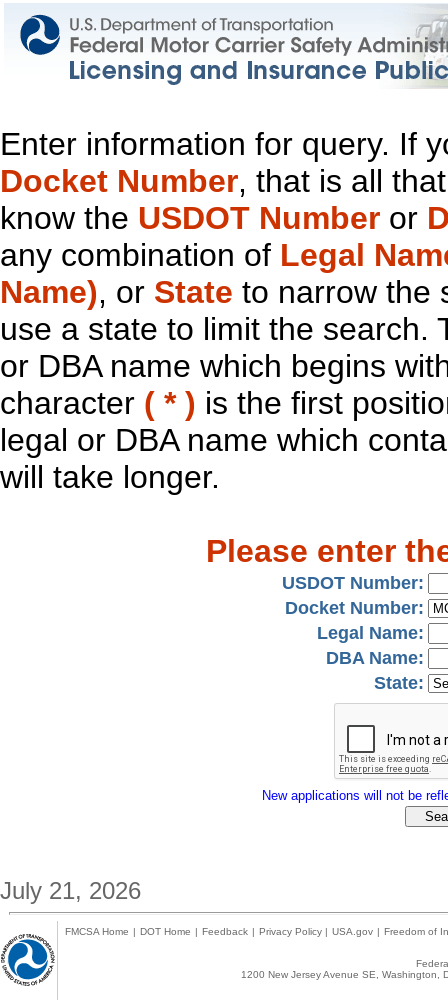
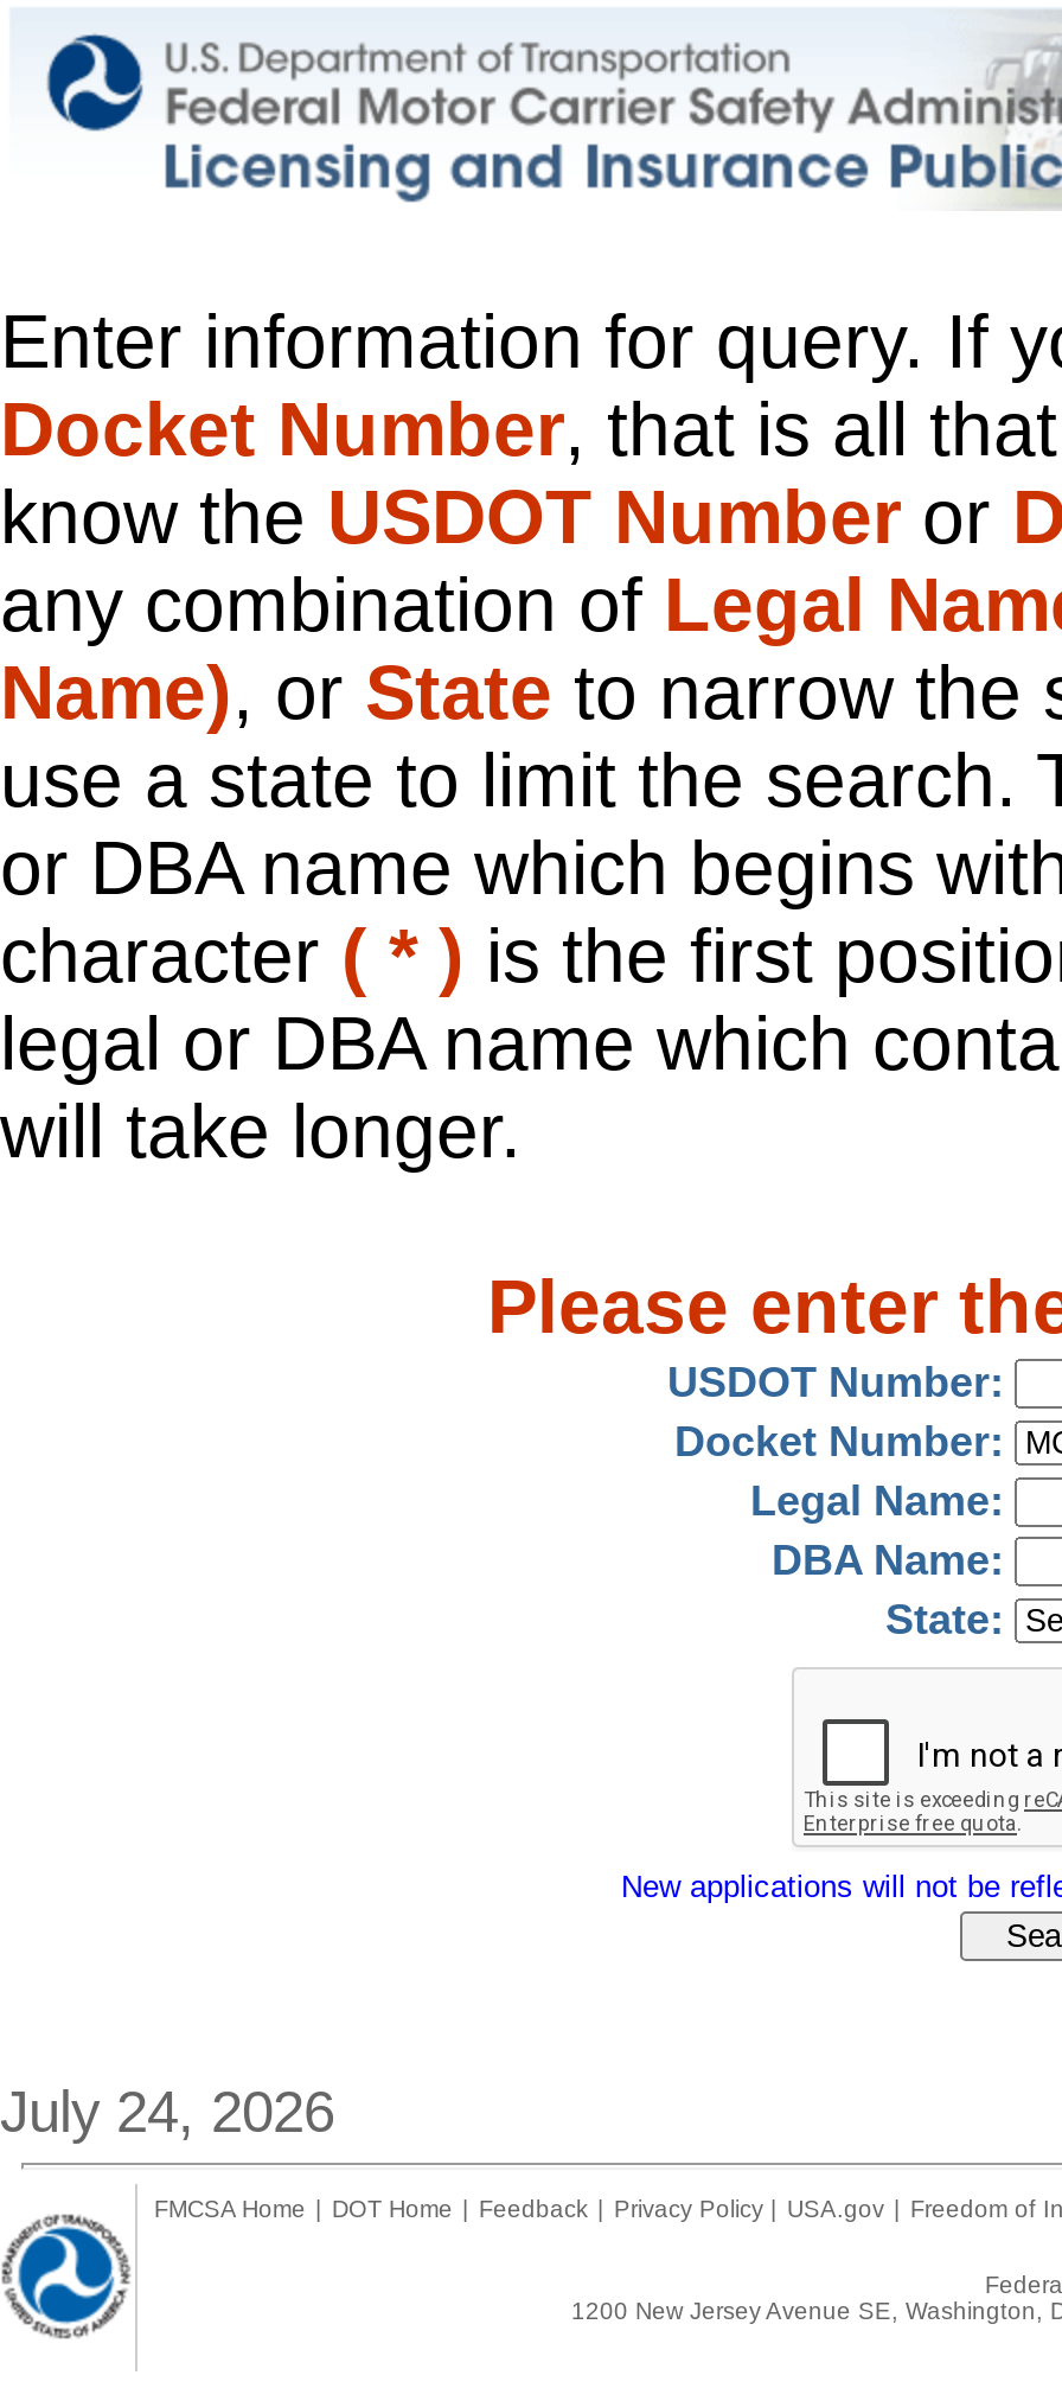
- July 21, 2026
+ July 24, 2026
